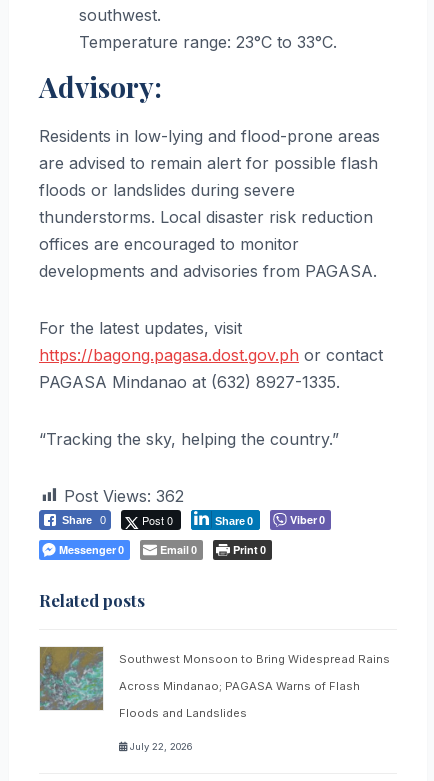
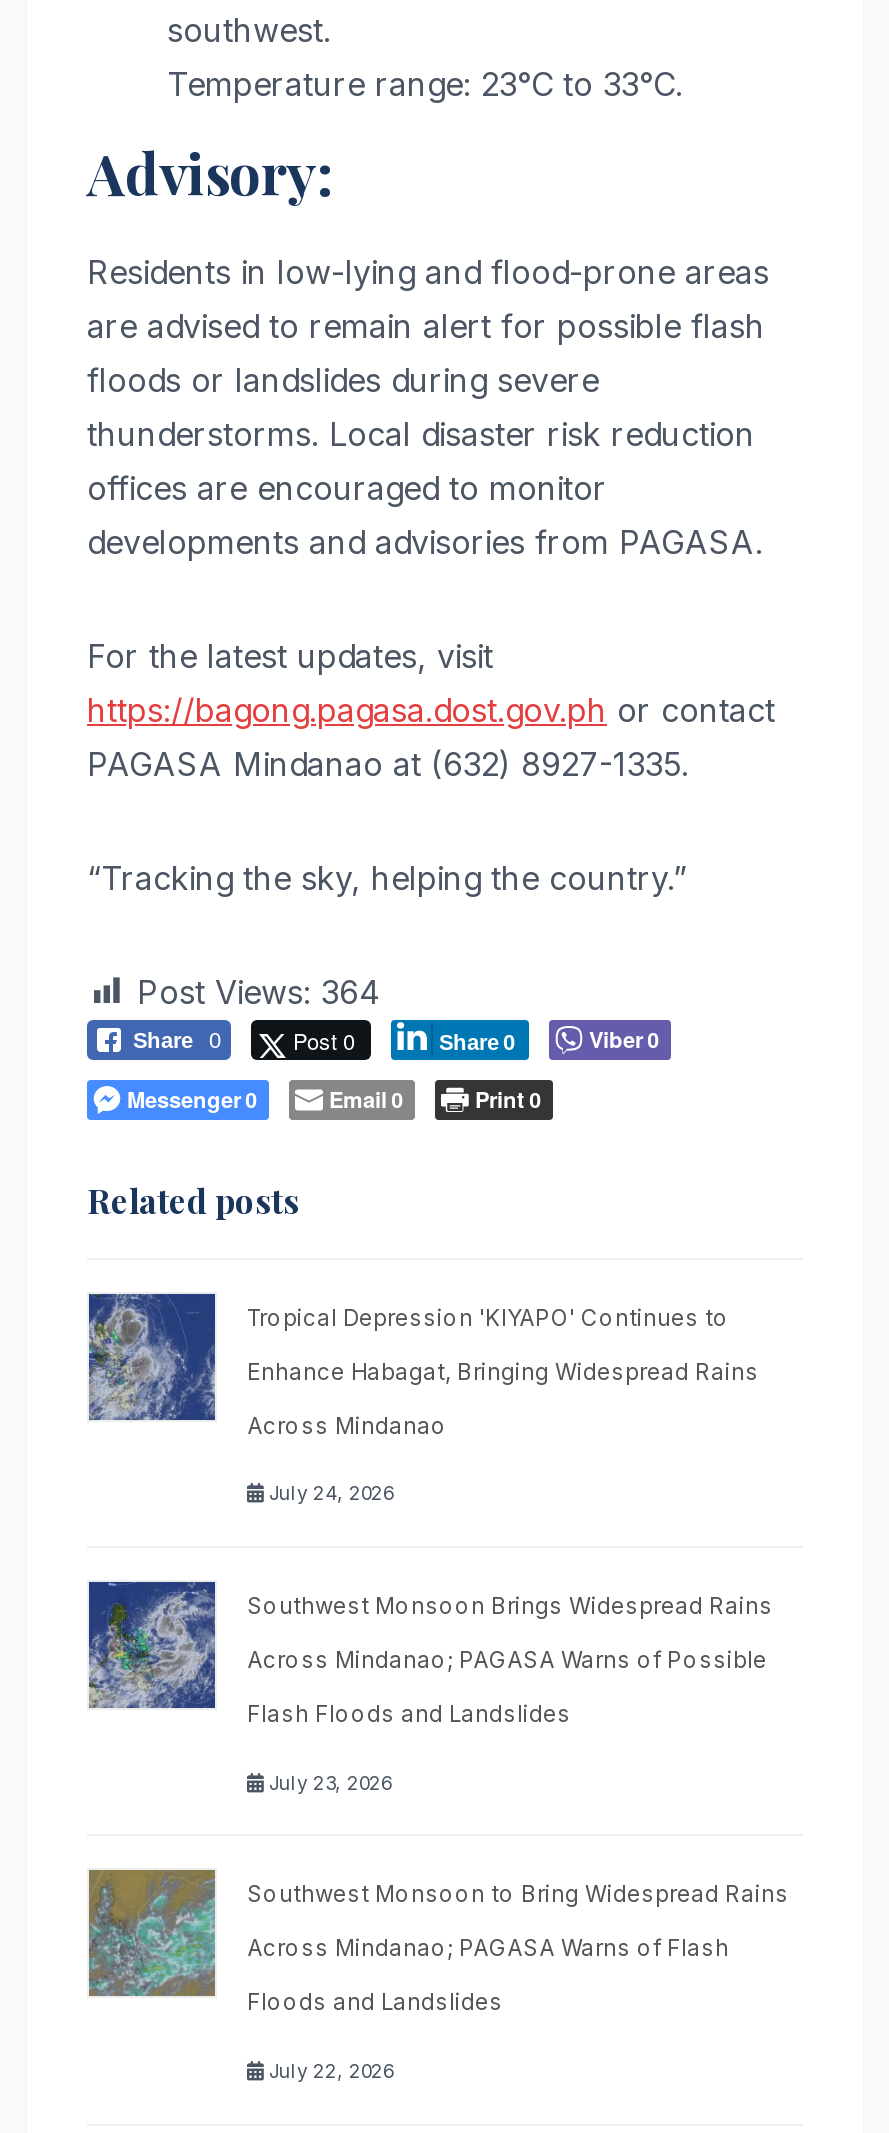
- Post Views: 362
+ Post Views: 364

+ [image]
+ Tropical Depression 'KIYAPO' Continues to
+ Enhance Habagat, Bringing Widespread Rains
+ Across Mindanao
+ July 24, 2026

+ [image]
+ Southwest Monsoon Brings Widespread Rains
+ Across Mindanao; PAGASA Warns of Possible
+ Flash Floods and Landslides
+ July 23, 2026
